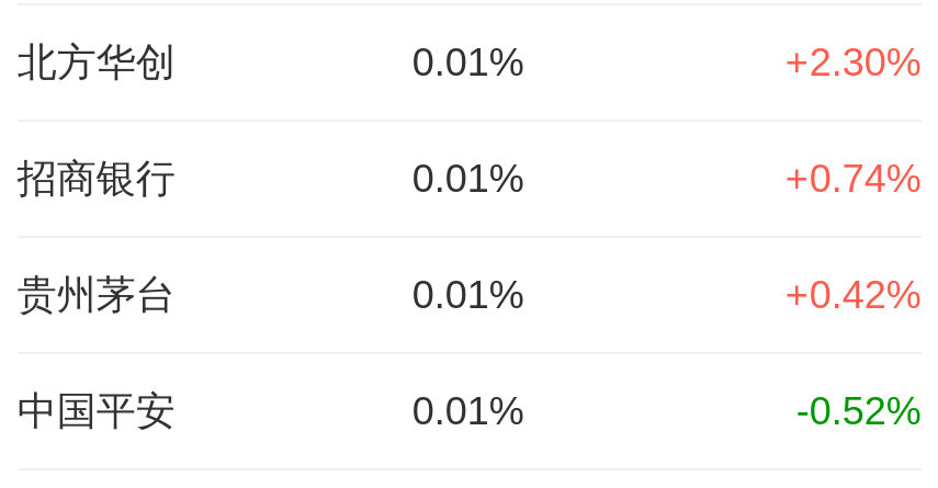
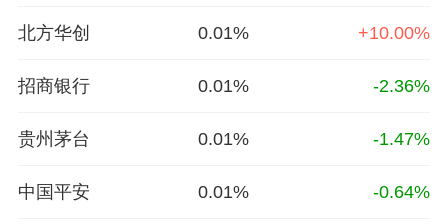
- +2.30%
+ +10.00%

- +0.74%
+ -2.36%

- +0.42%
+ -1.47%

- -0.52%
+ -0.64%
